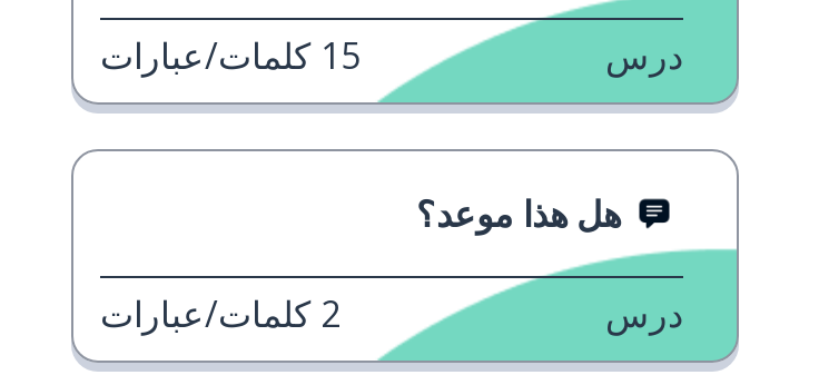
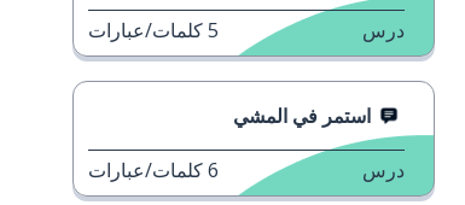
- 15 كلمات/عبارات
+ 5 كلمات/عبارات

- هل هذا موعد؟
+ استمر في المشي

- 2 كلمات/عبارات
+ 6 كلمات/عبارات
